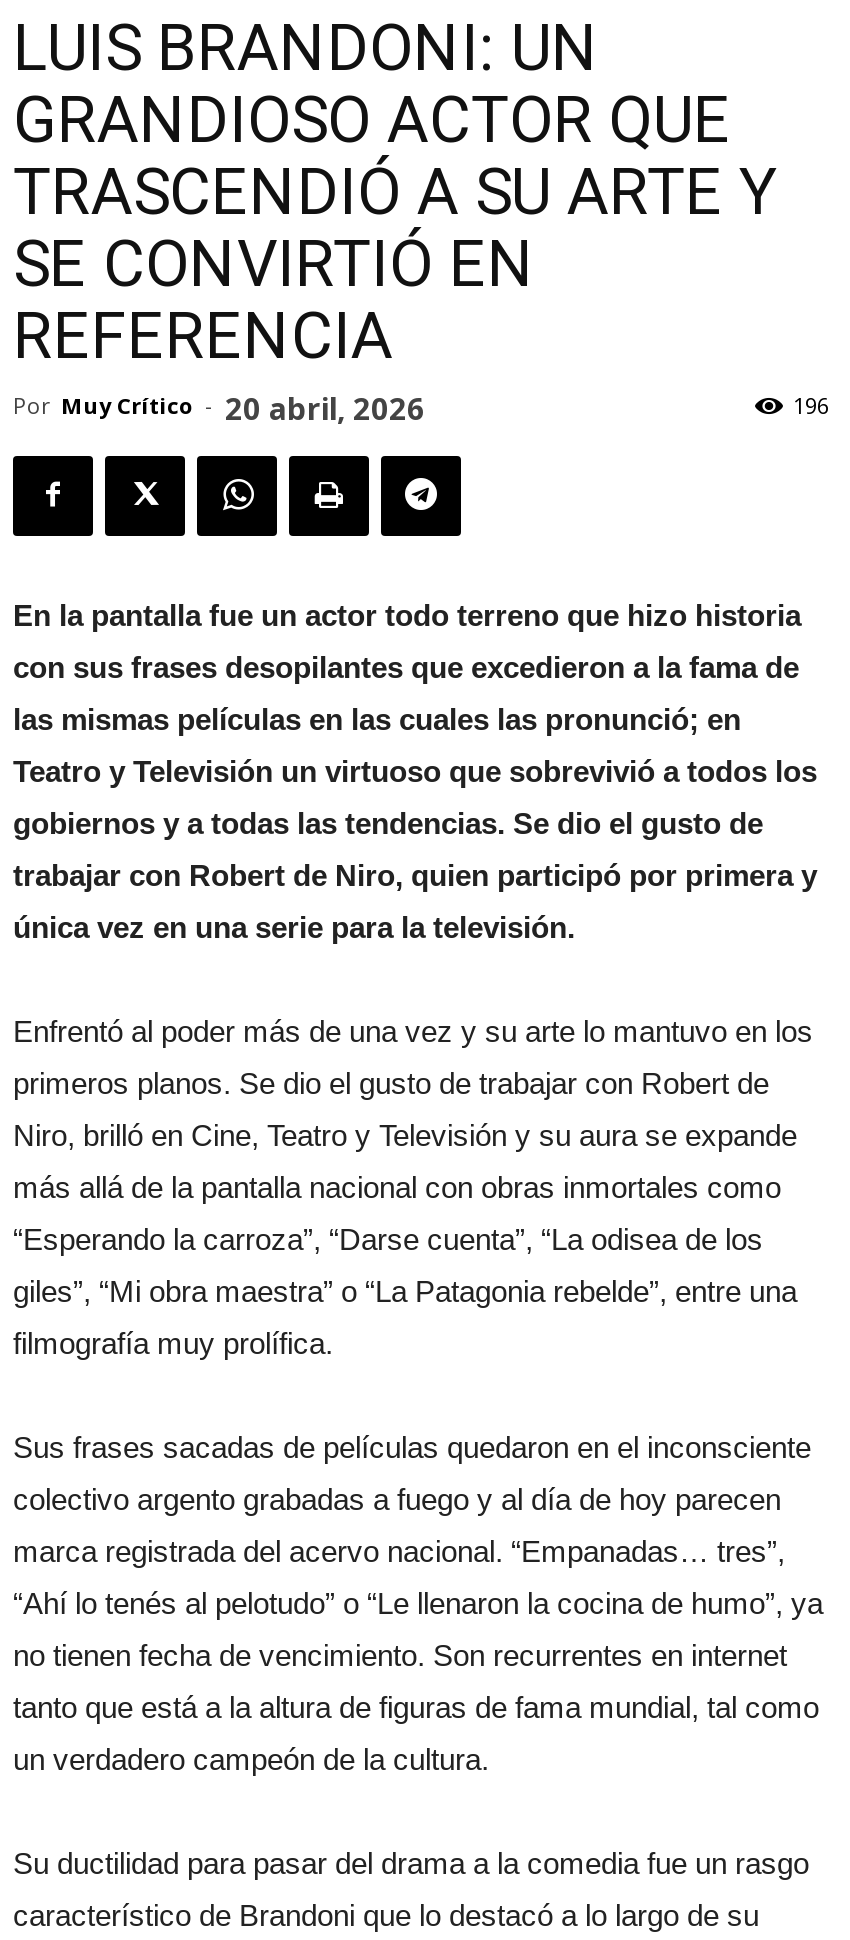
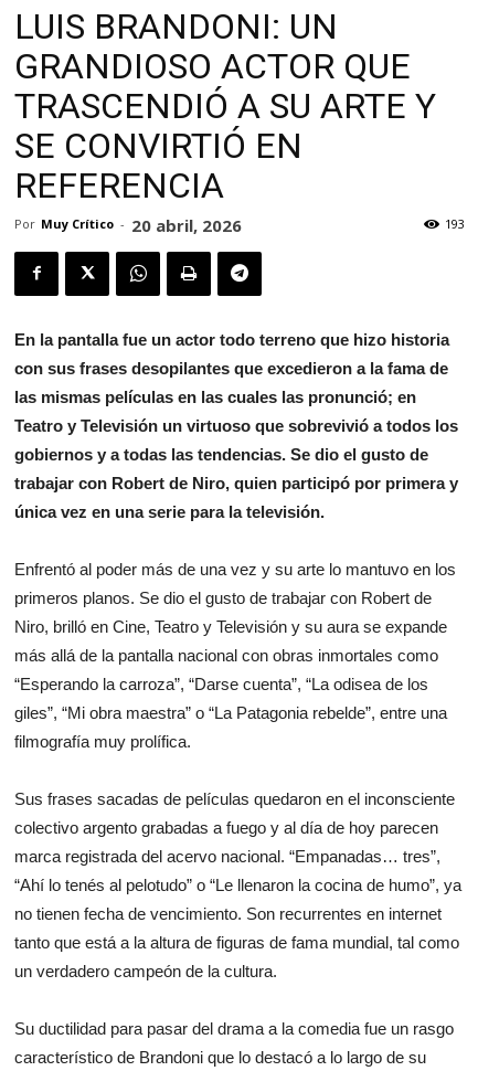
- 196
+ 193
